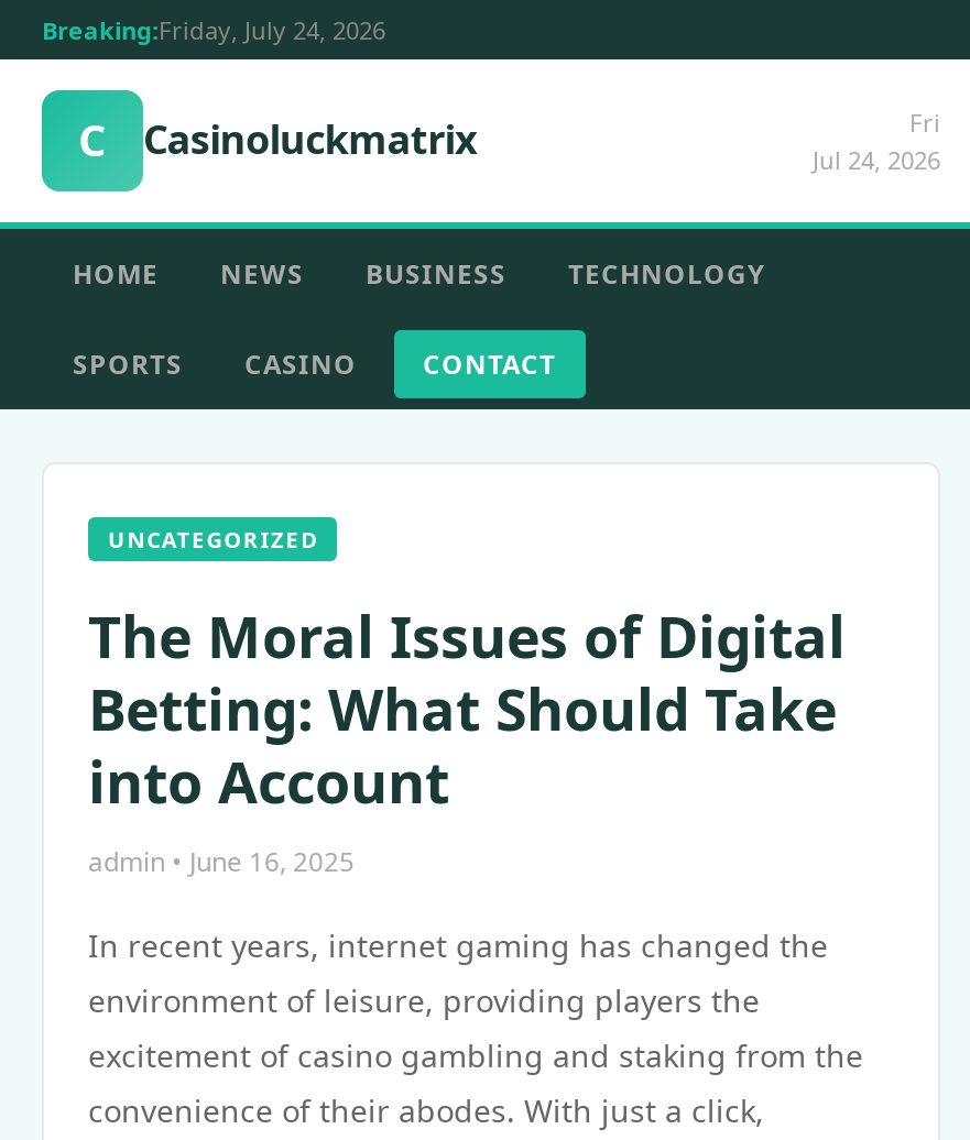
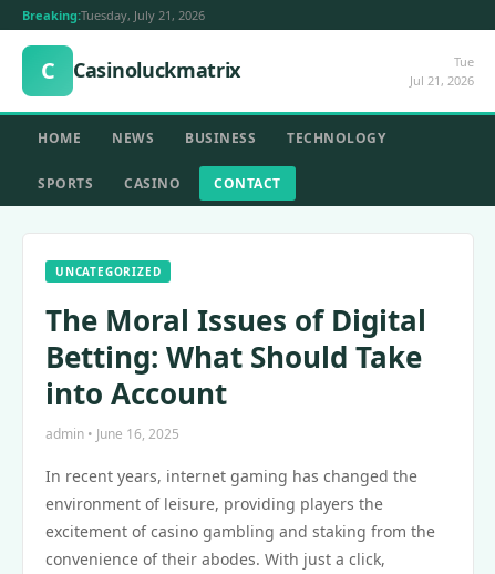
- Breaking:Friday, July 24, 2026
+ Breaking:Tuesday, July 21, 2026

- Fri
- Jul 24, 2026
+ Tue
+ Jul 21, 2026
